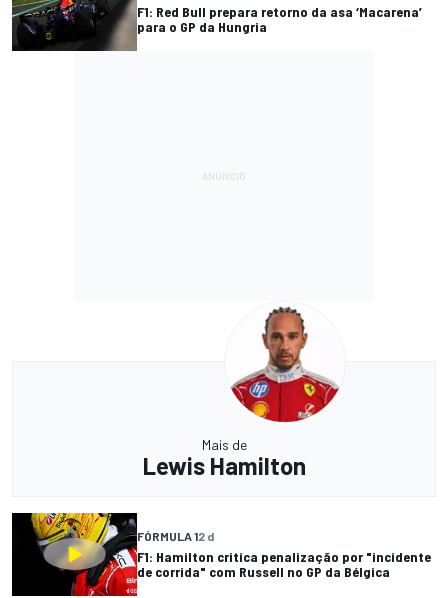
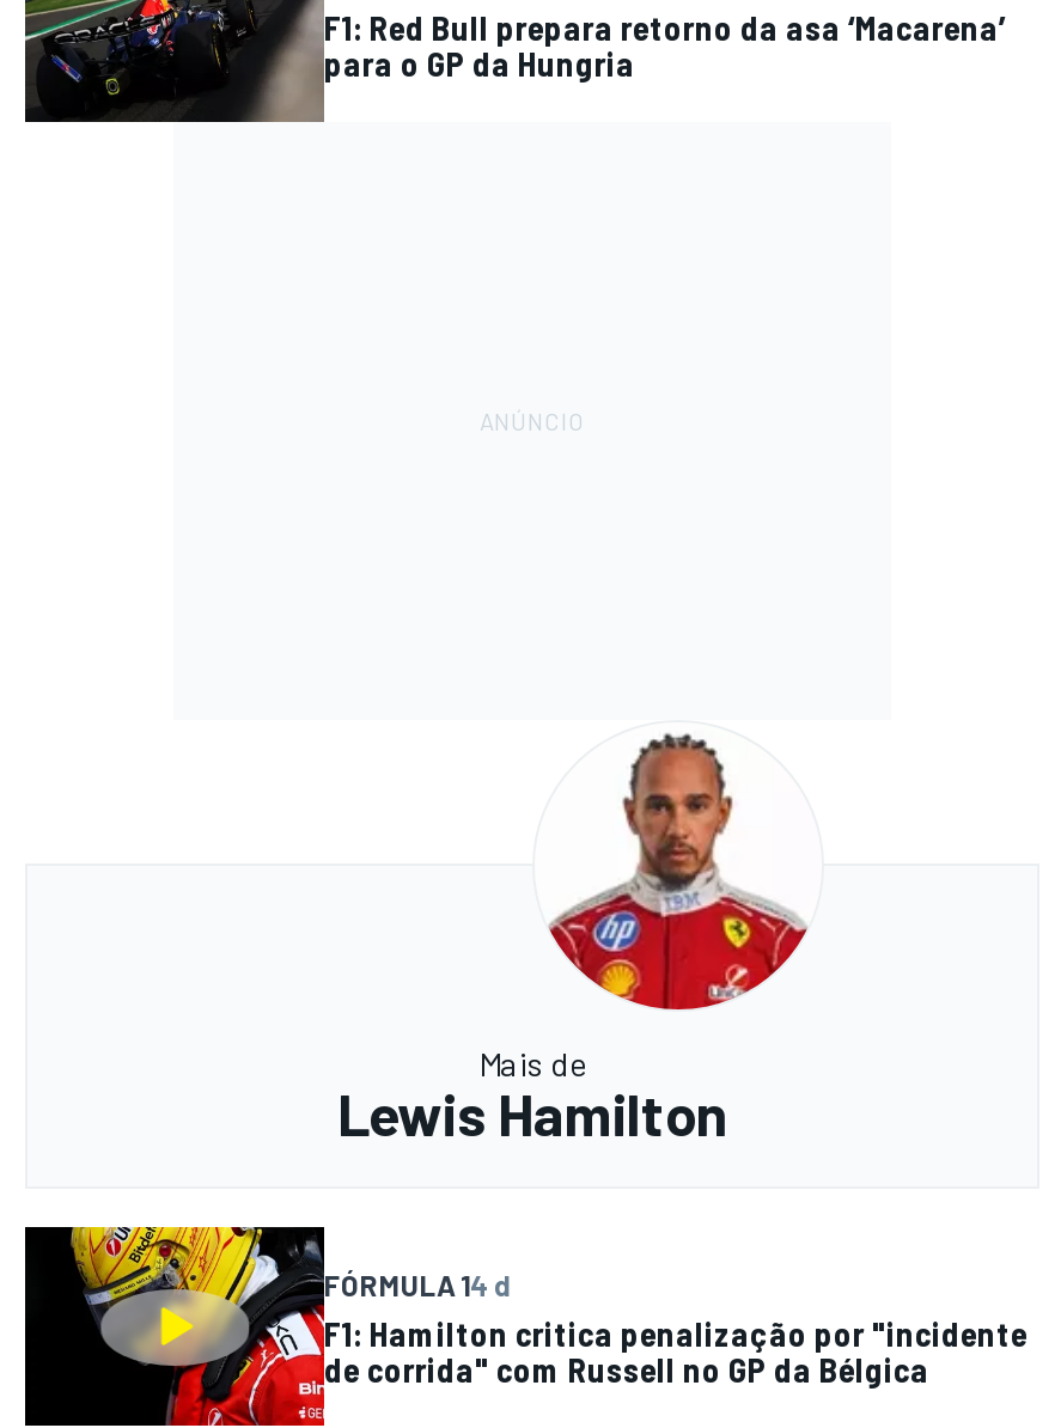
- FÓRMULA 12 d
+ FÓRMULA 14 d
